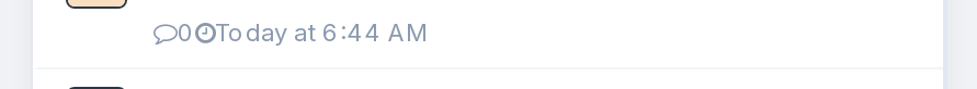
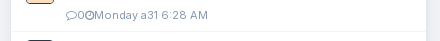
- 0 Today at 6:44 AM
+ 0 Monday a31 6:28 AM
